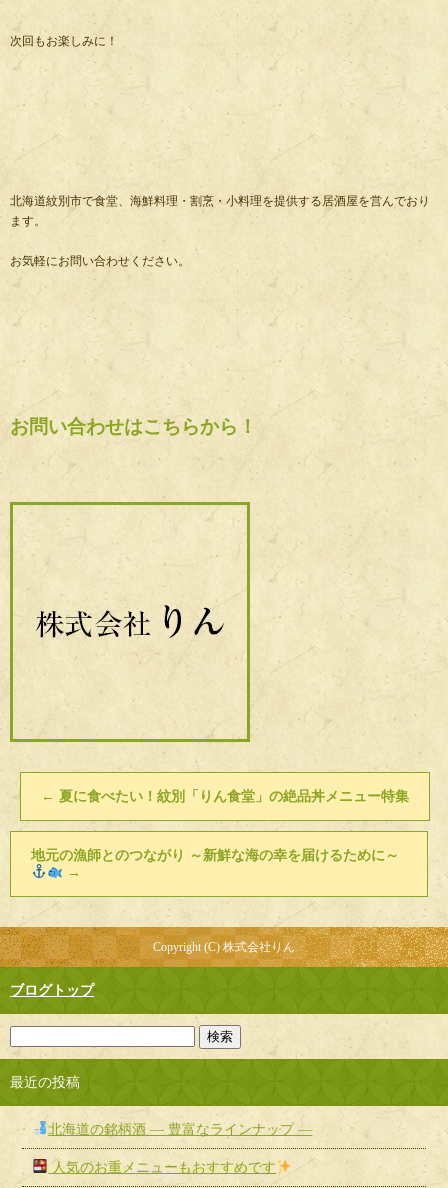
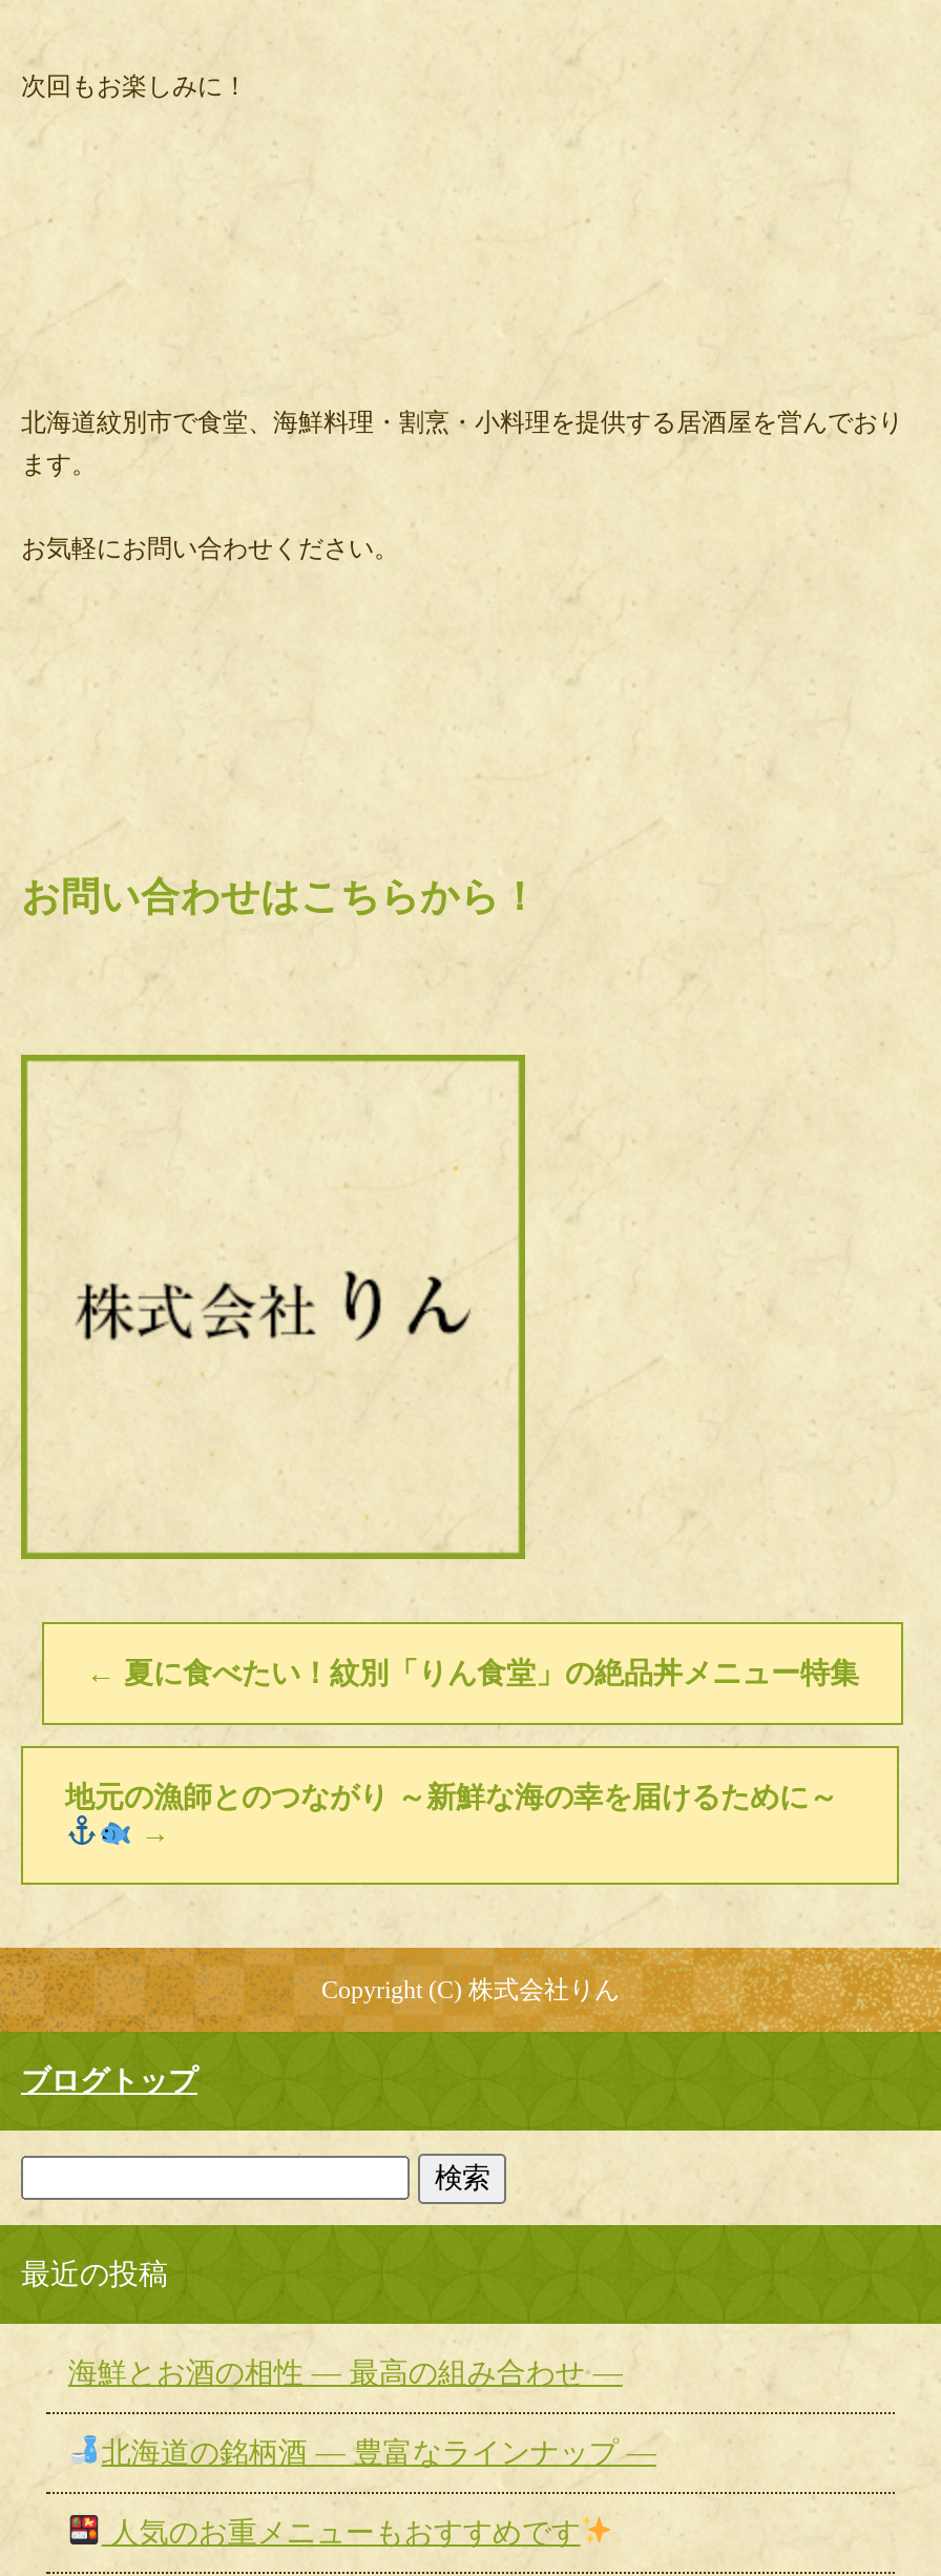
+ 海鮮とお酒の相性 ― 最高の組み合わせ ―
